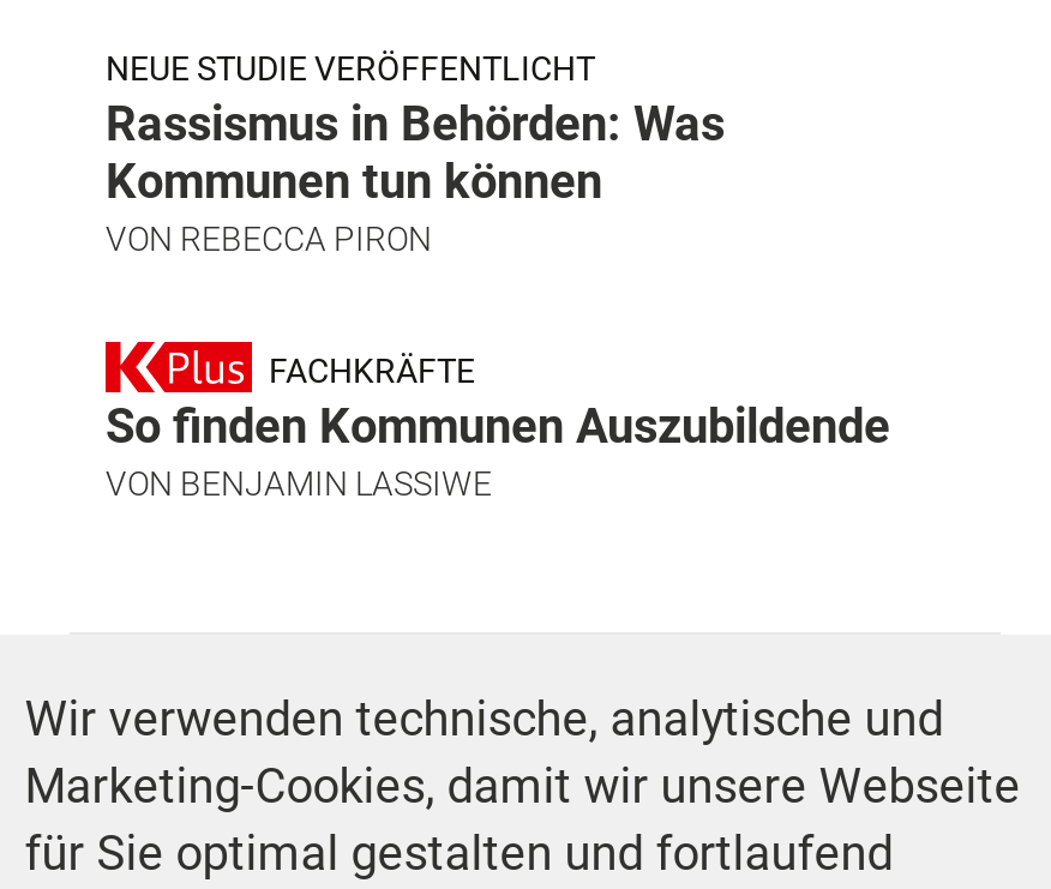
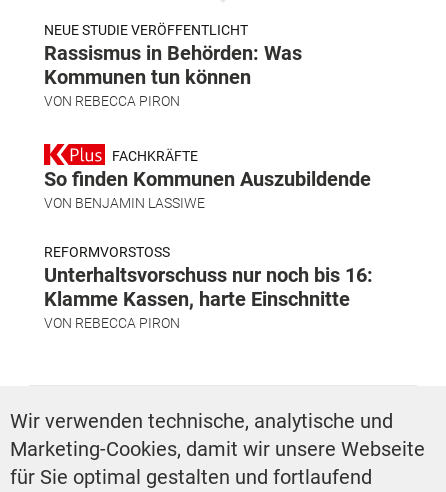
+ REFORMVORSTOSS
+ Unterhaltsvorschuss nur noch bis 16:
+ Klamme Kassen, harte Einschnitte
+ VON REBECCA PIRON
